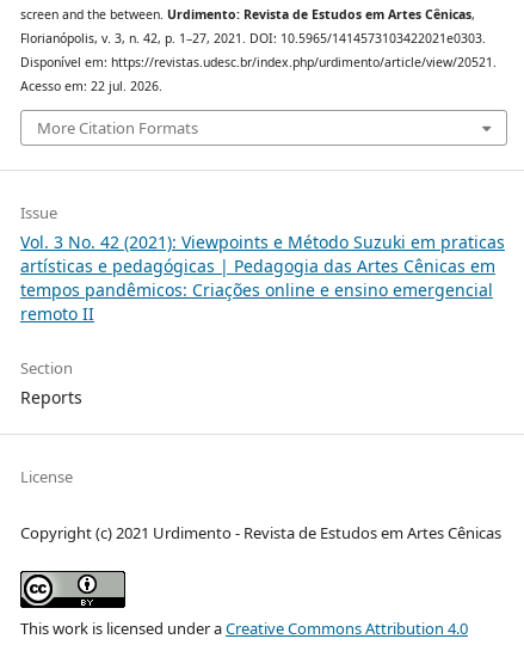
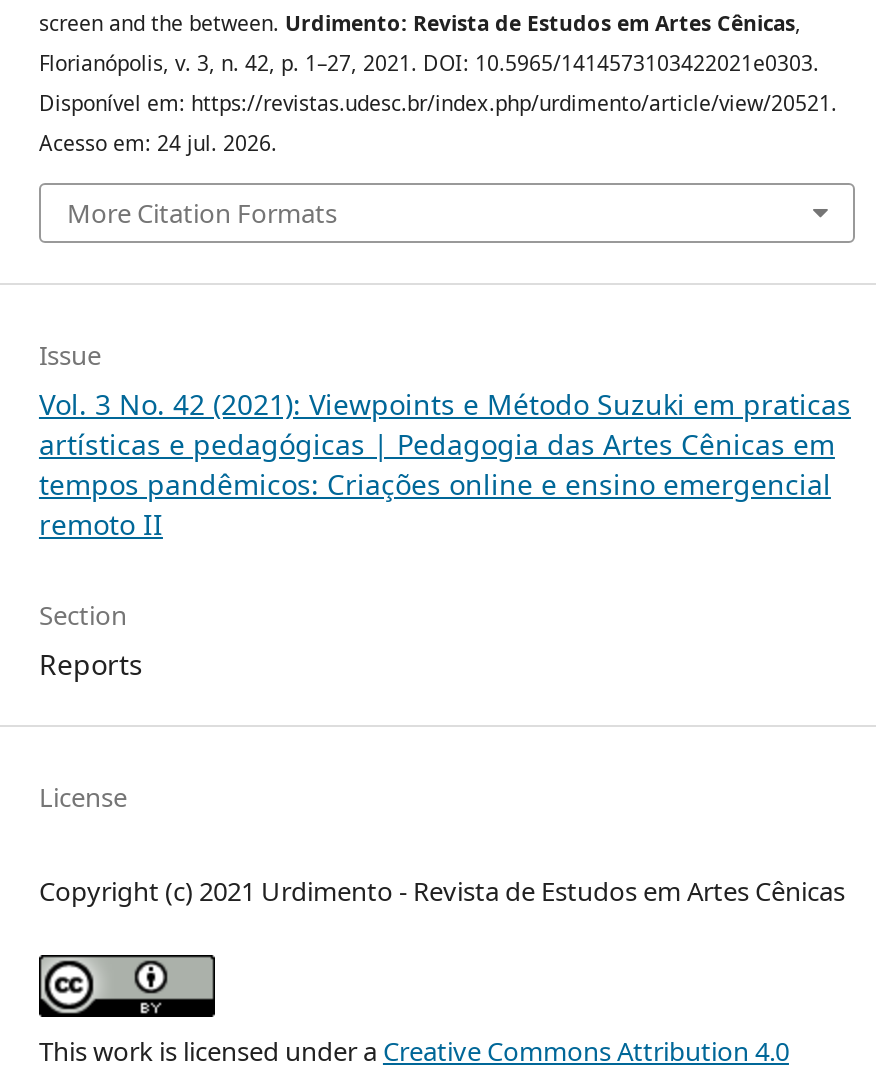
- Acesso em: 22 jul. 2026.
+ Acesso em: 24 jul. 2026.
